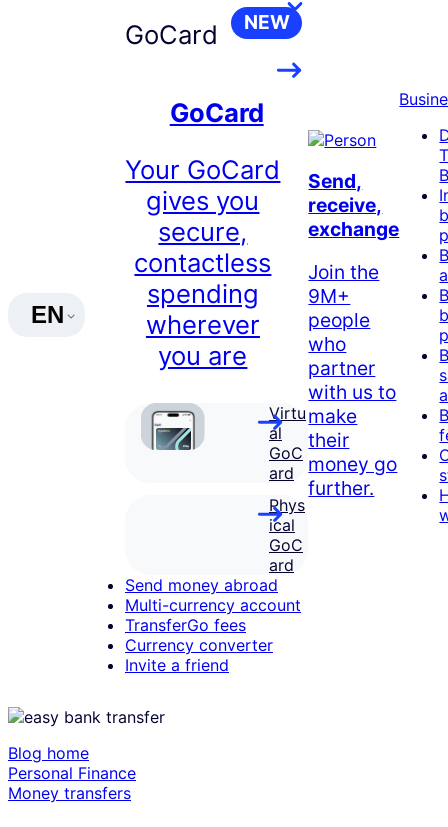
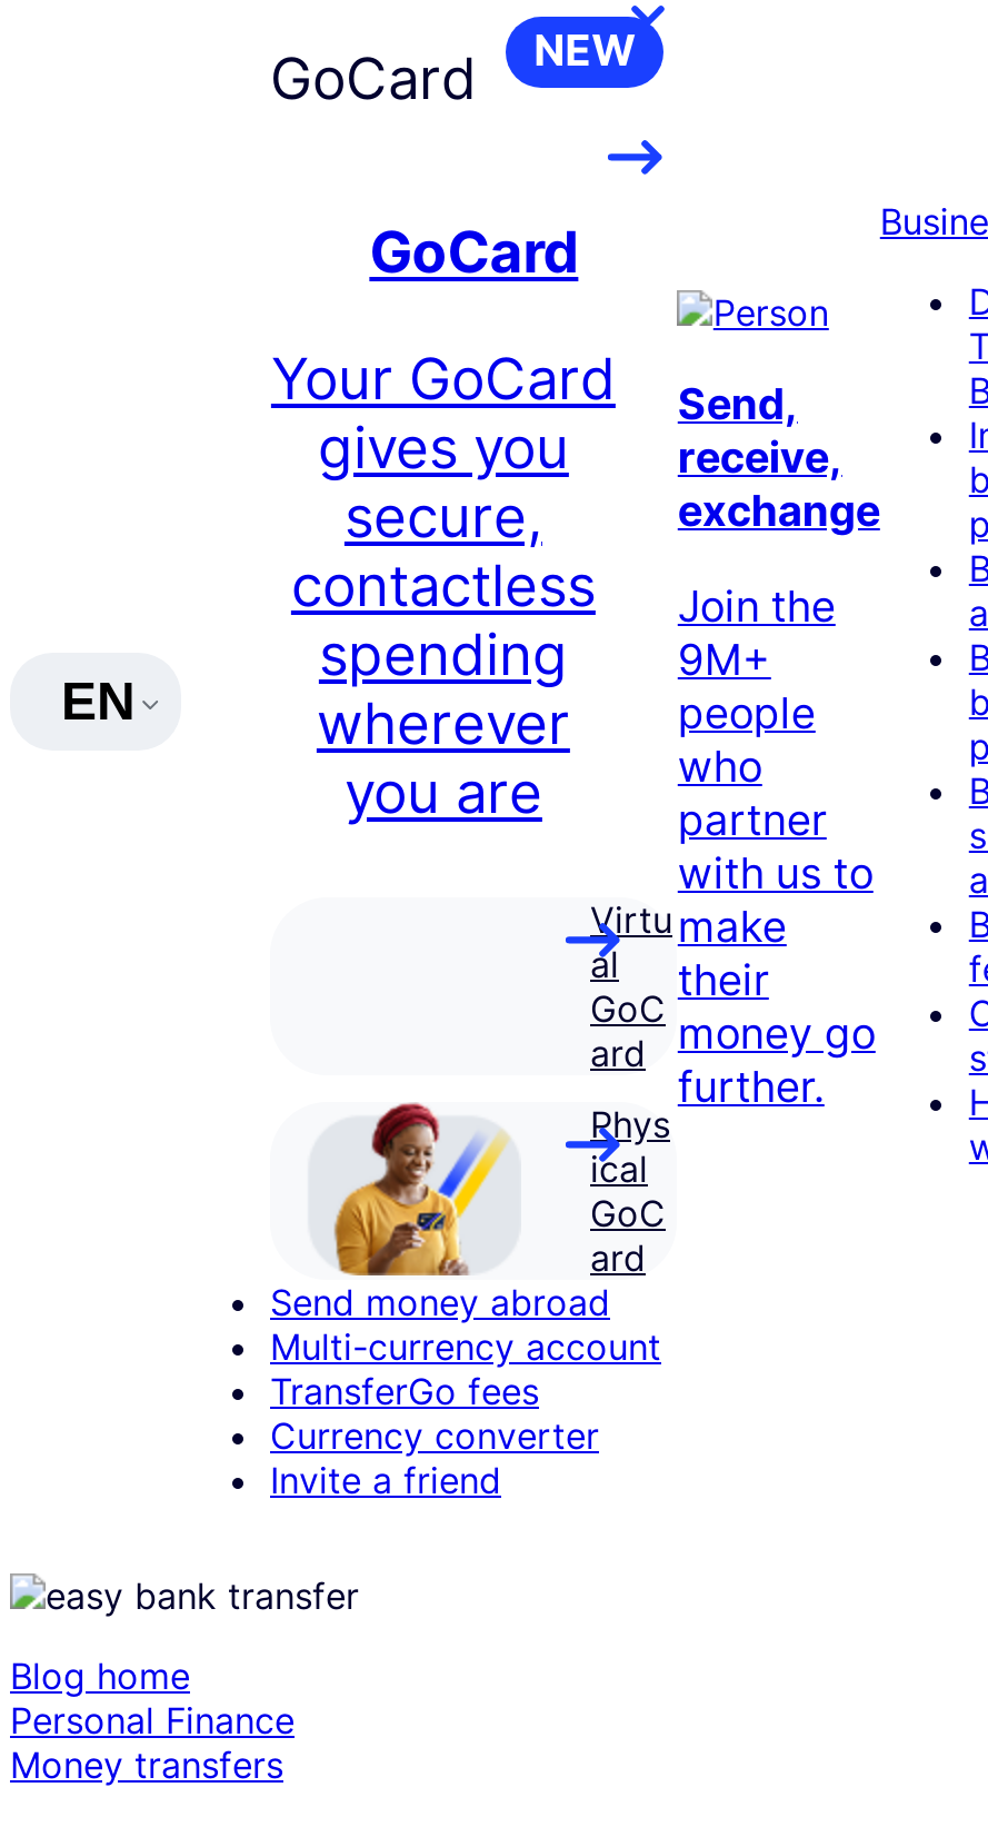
- [image]

+ [image]
